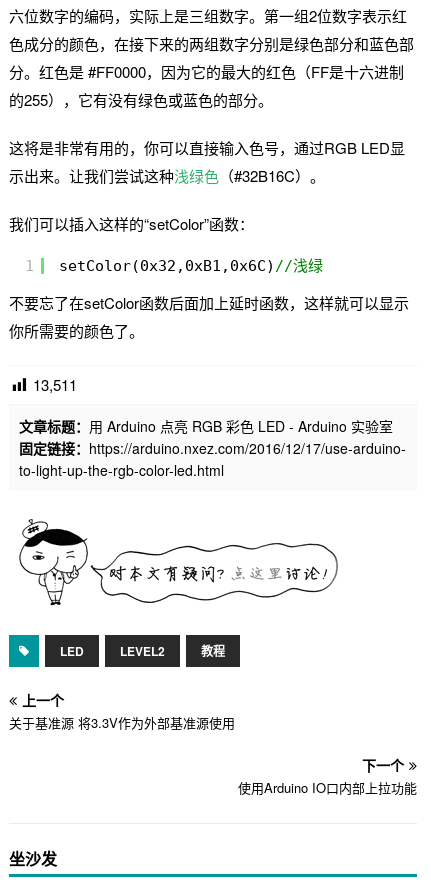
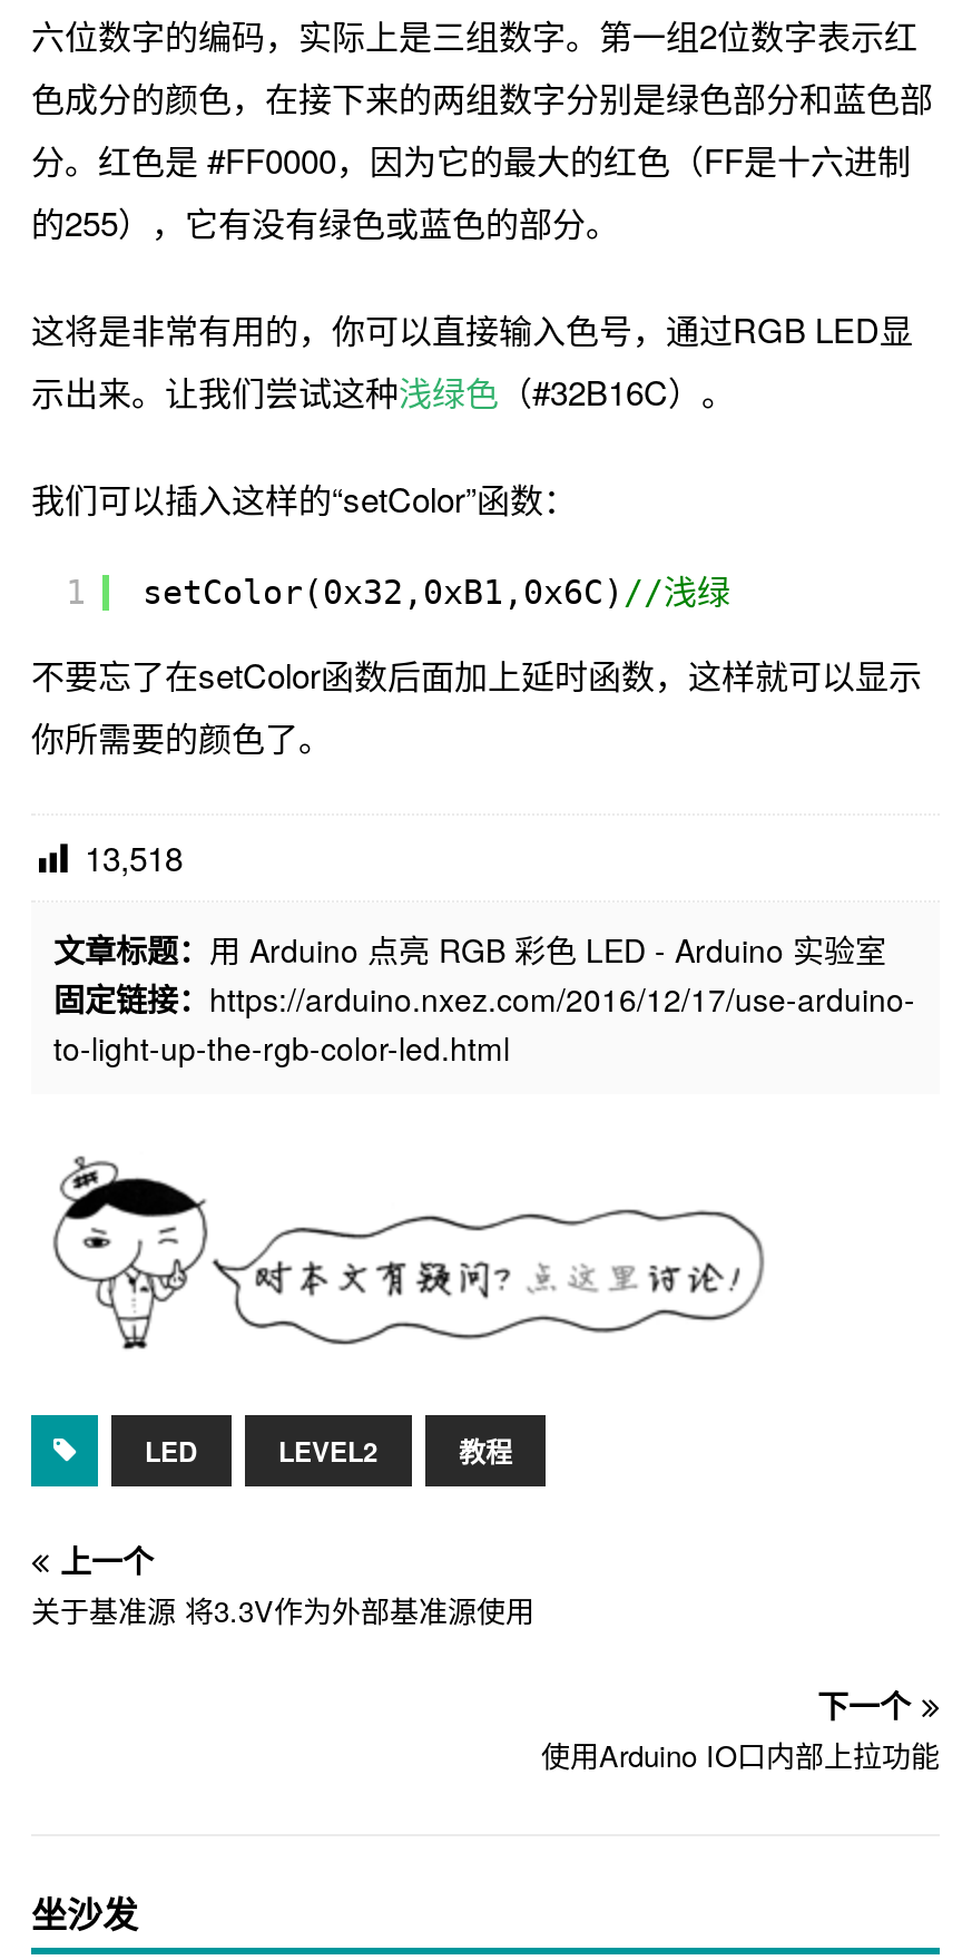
- 13,511
+ 13,518
